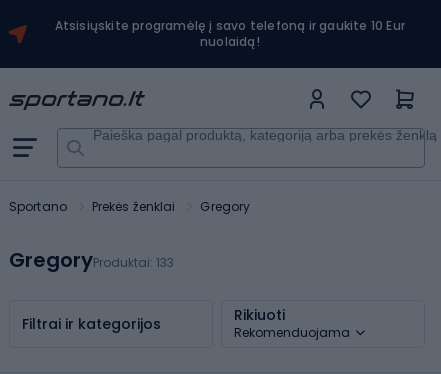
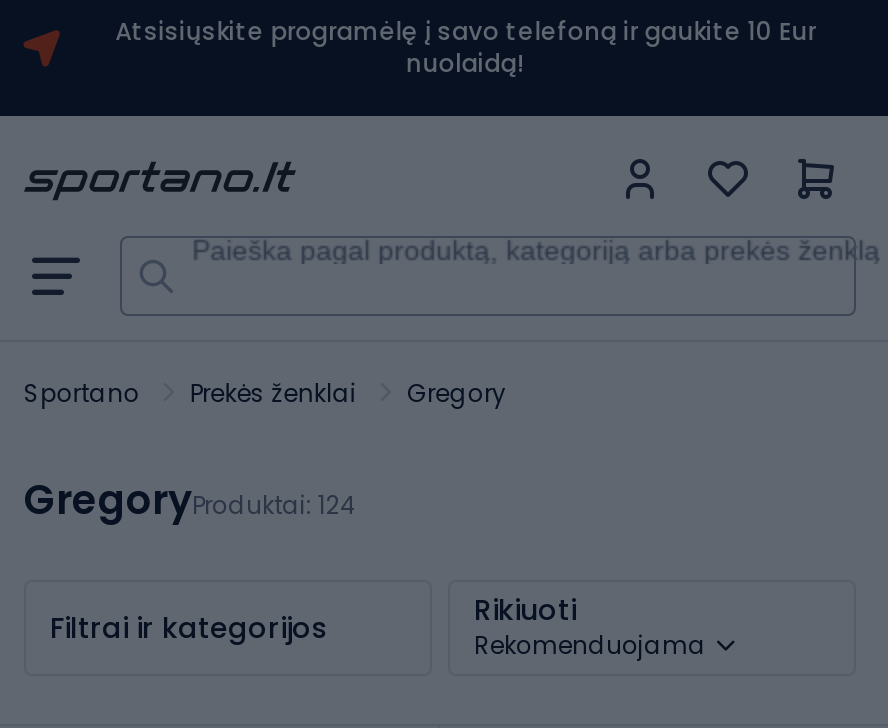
- GregoryProduktai:133
+ GregoryProduktai:124
